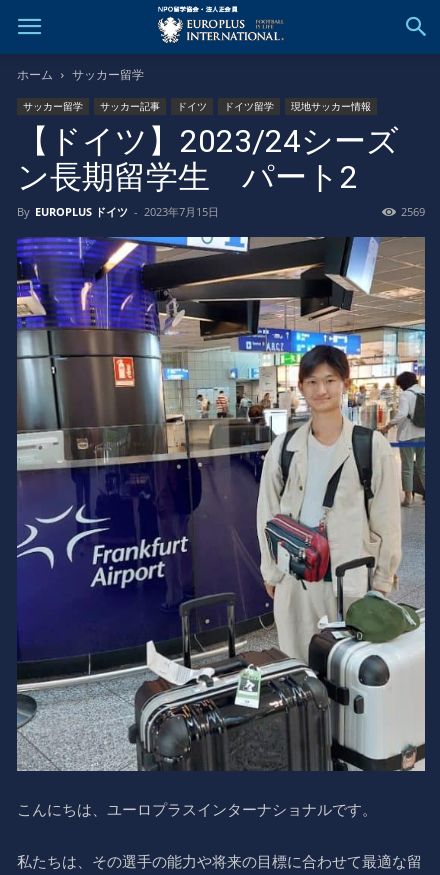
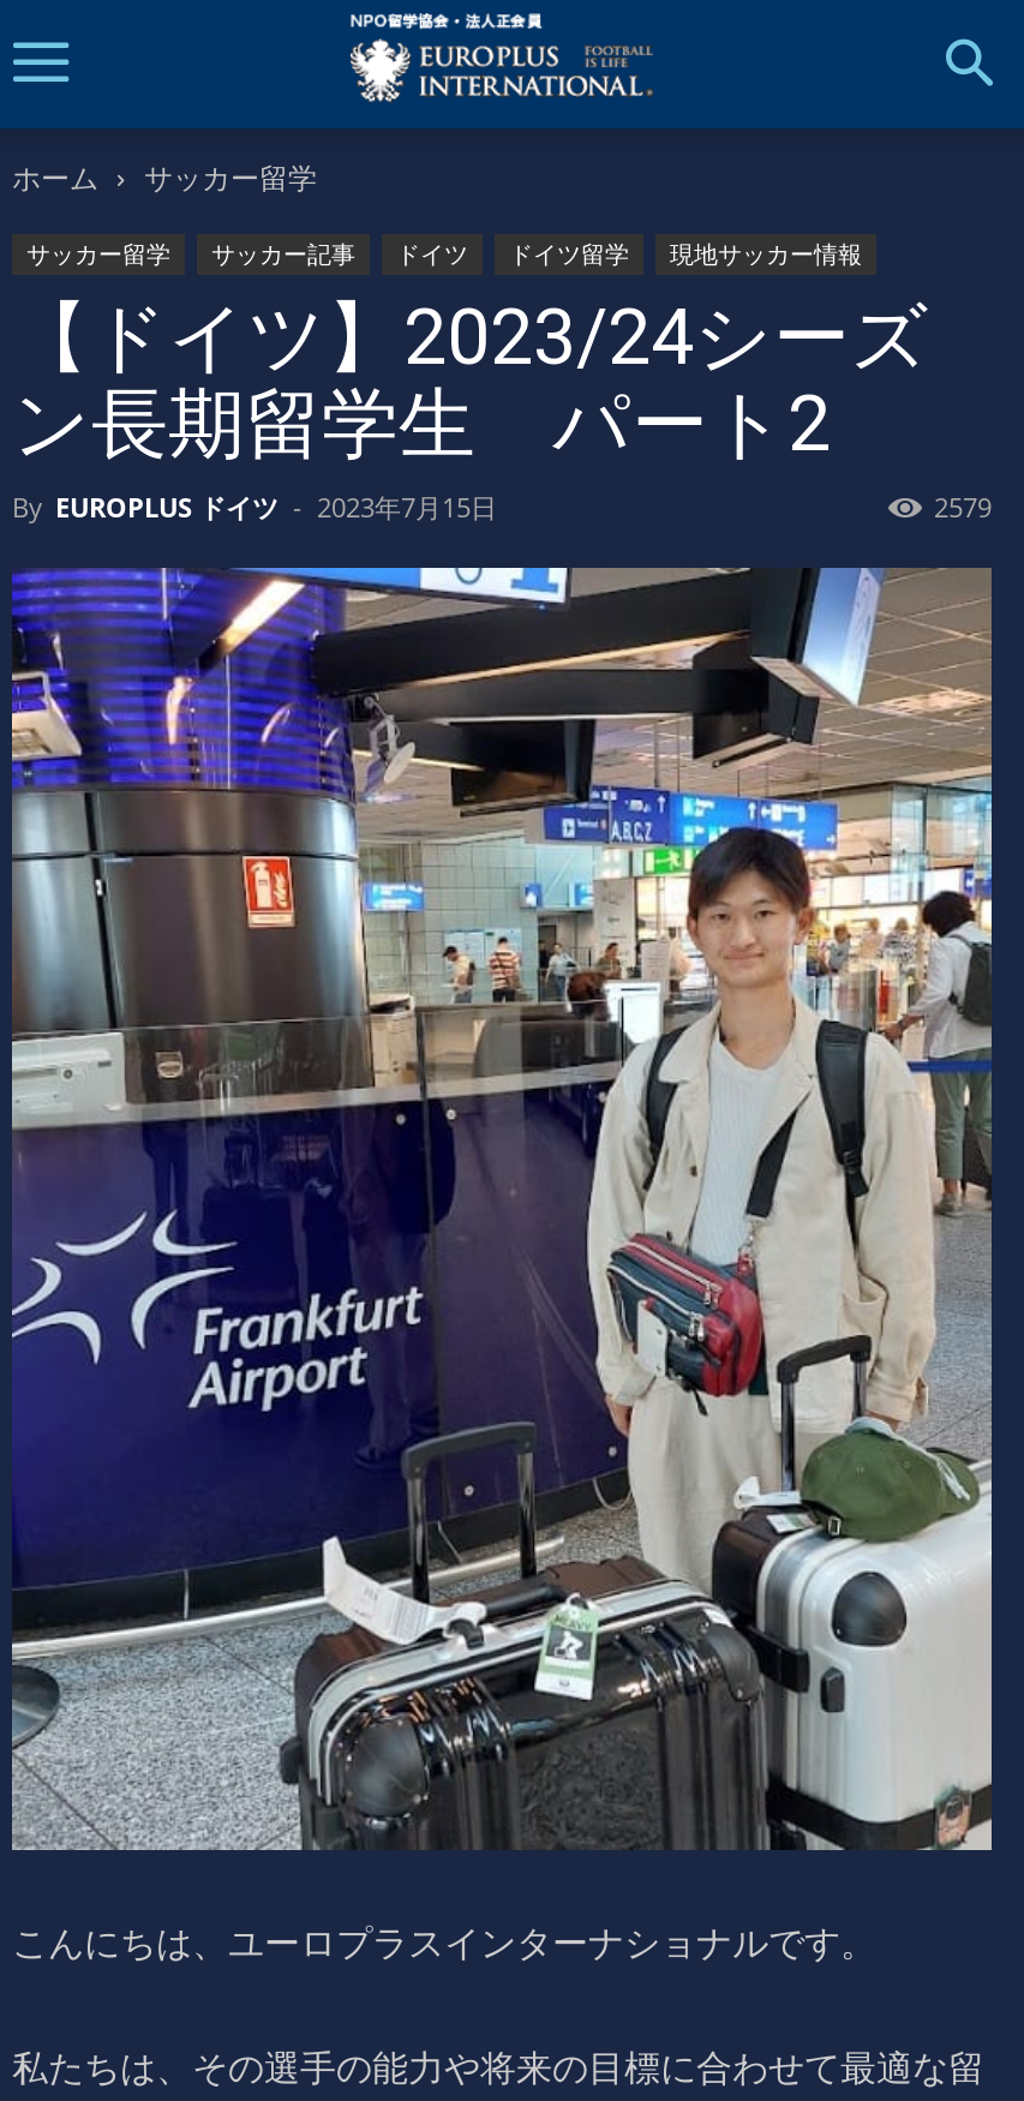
- 2569
+ 2579
